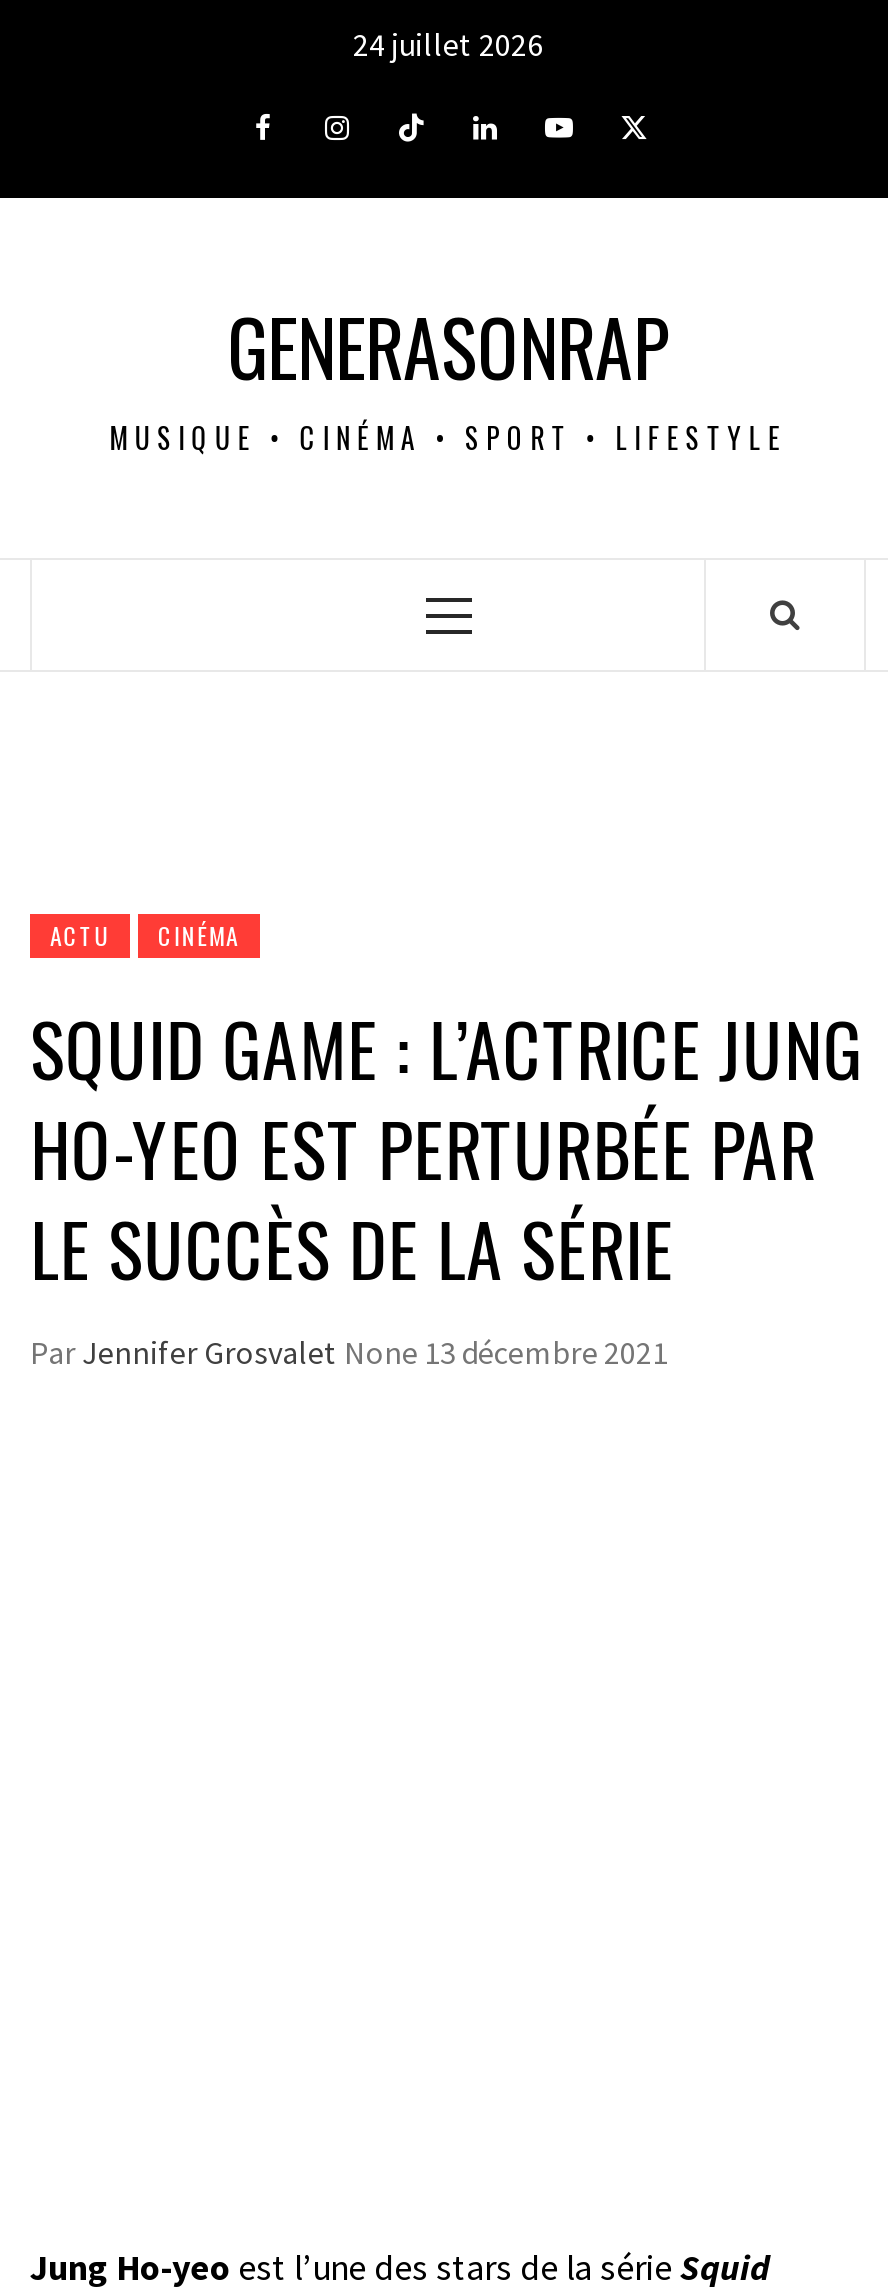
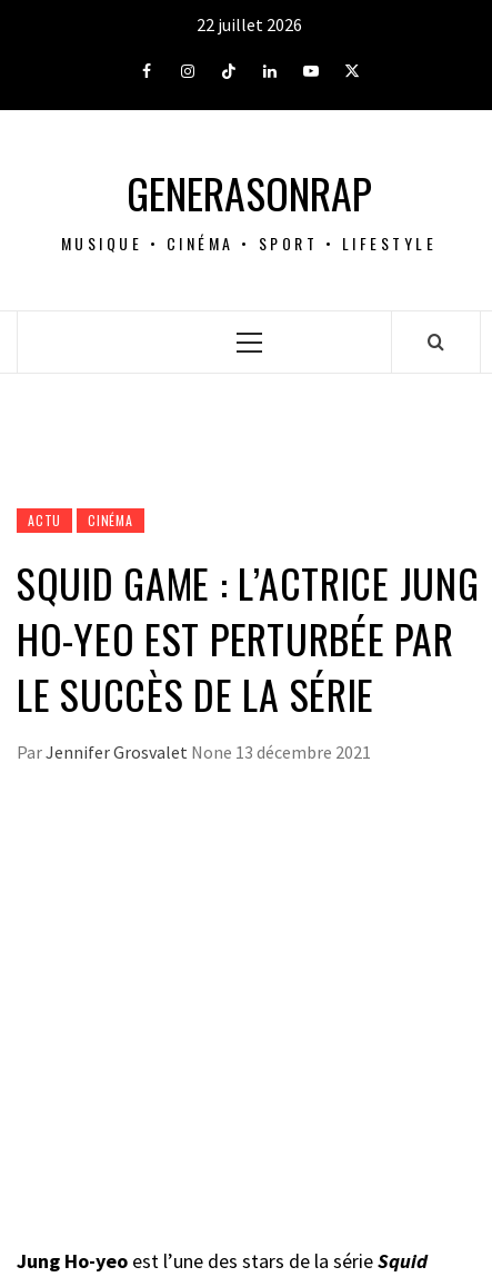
- 24 juillet 2026
+ 22 juillet 2026
